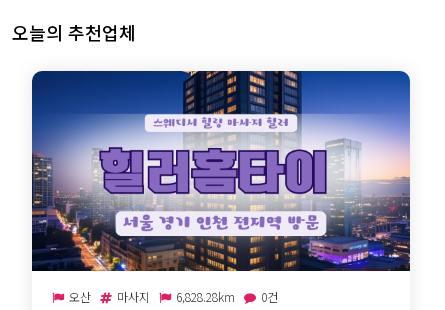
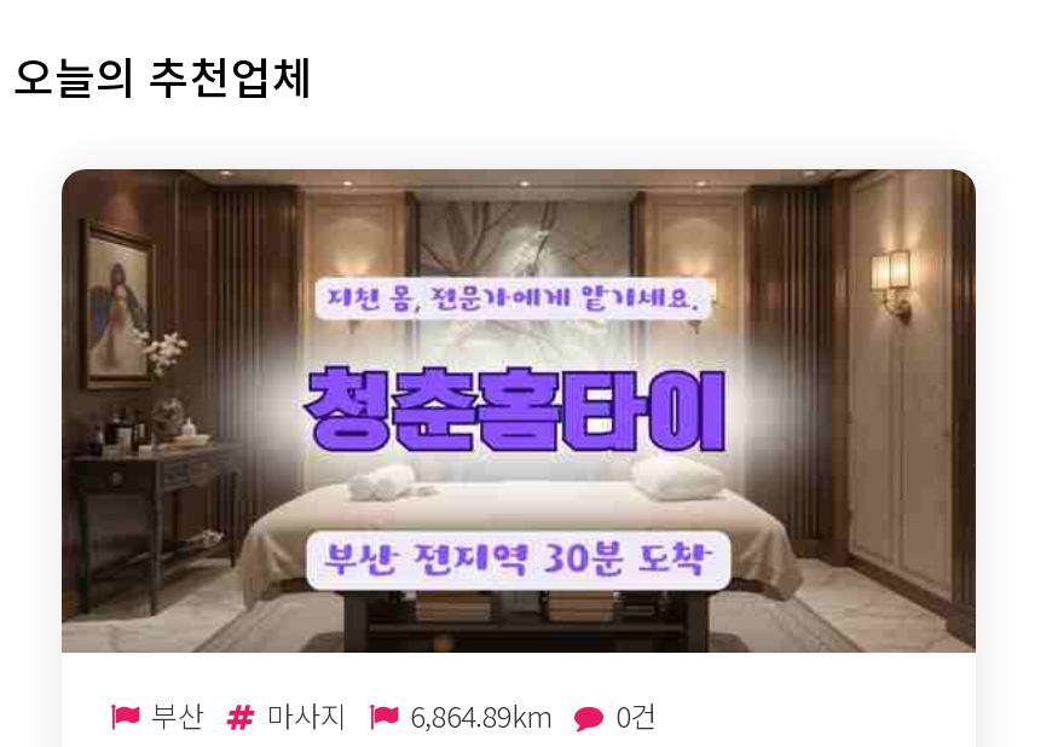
- [image]
- 오산
+ [image]
+ 부산

- 6,828.28km
+ 6,864.89km
